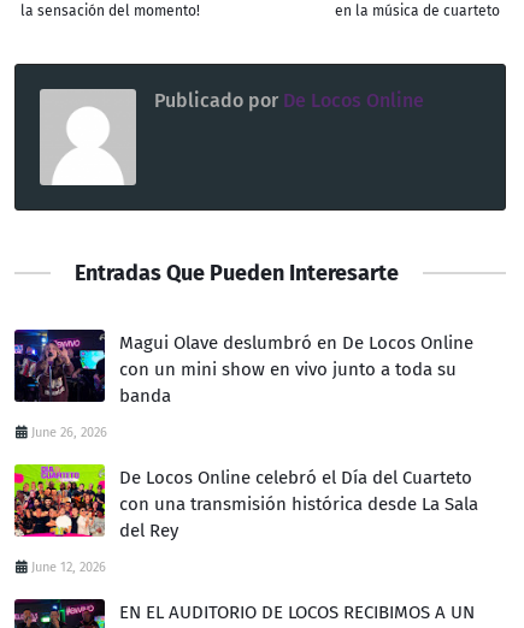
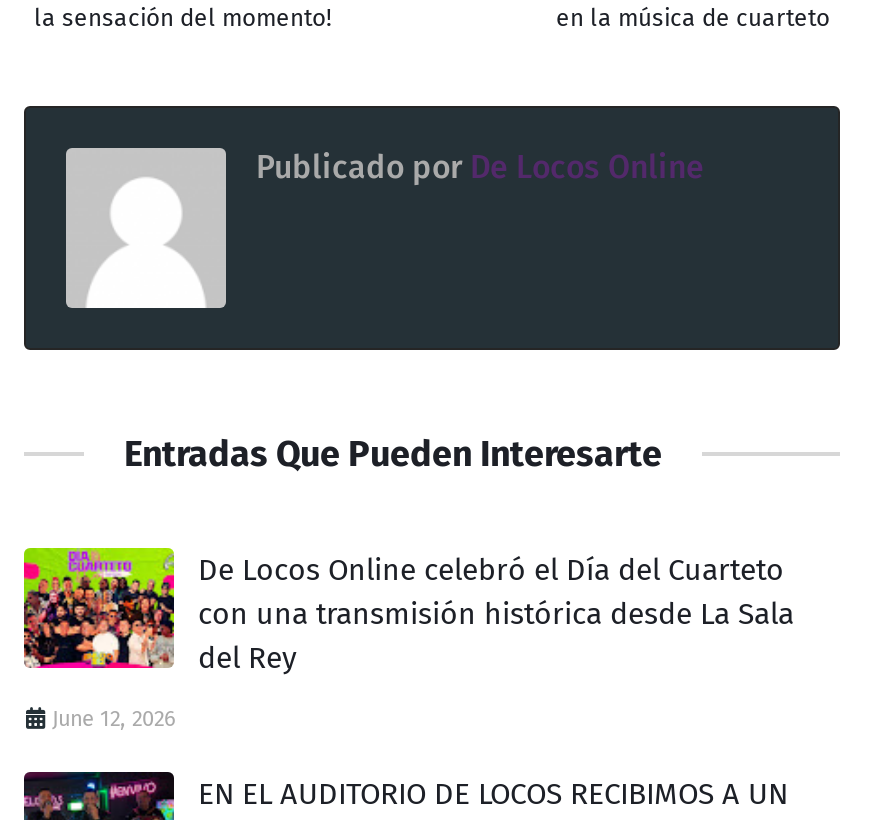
- [image]
- Magui Olave deslumbró en De Locos Online
- con un mini show en vivo junto a toda su
- banda
- June 26, 2026
